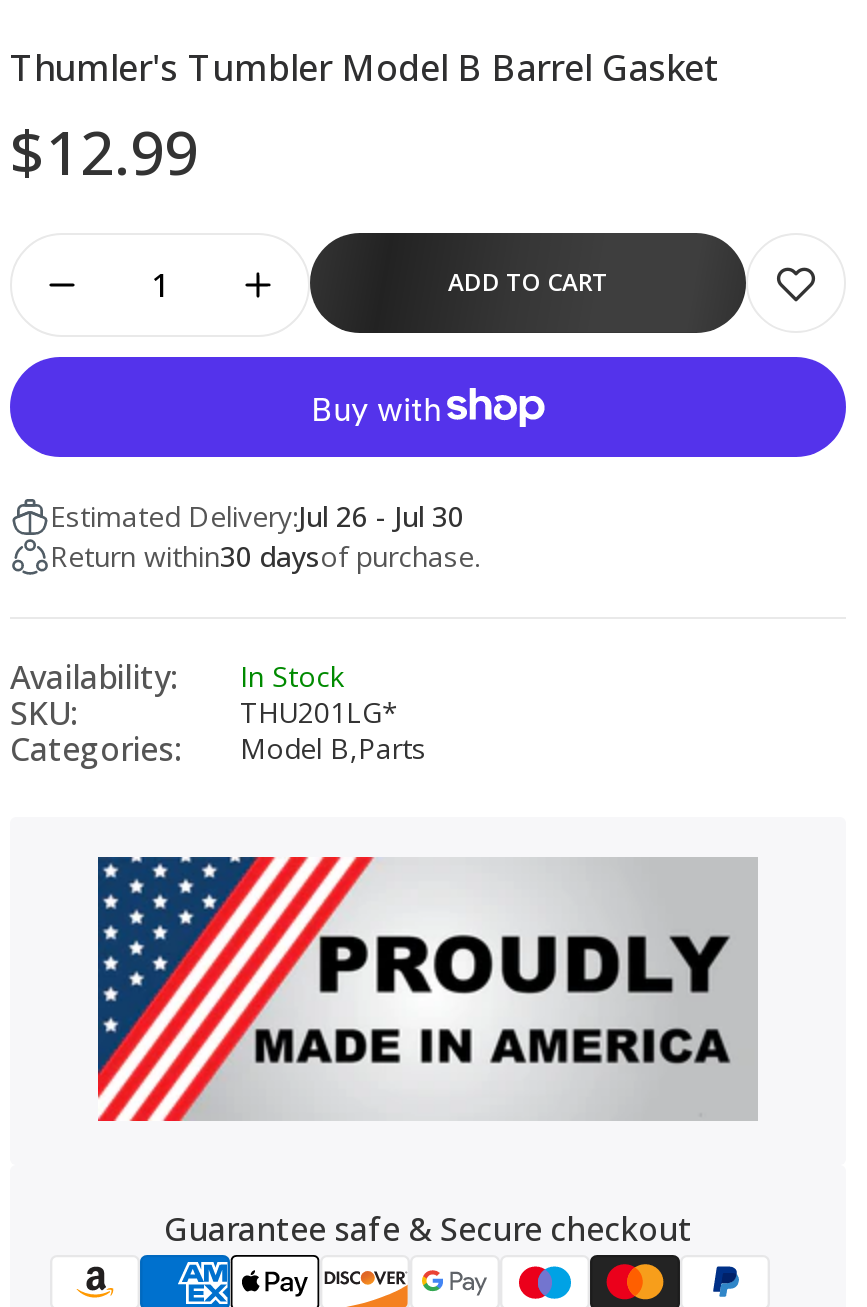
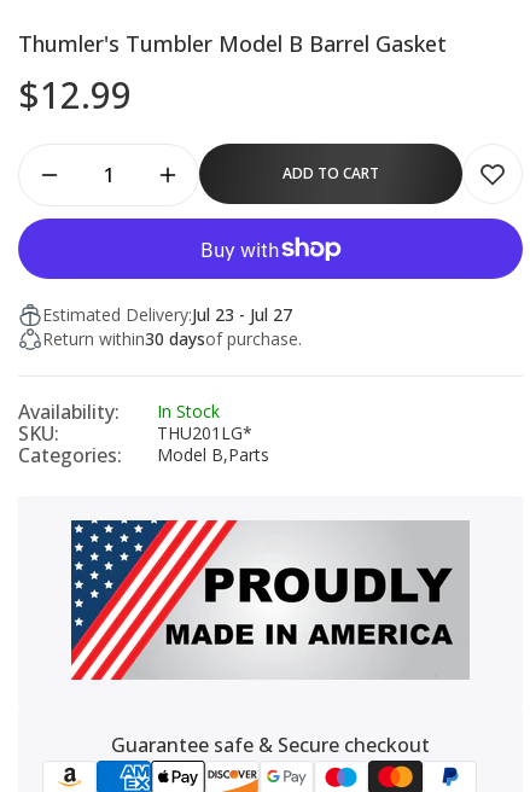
- Estimated Delivery:Jul 26 - Jul 30
+ Estimated Delivery:Jul 23 - Jul 27
